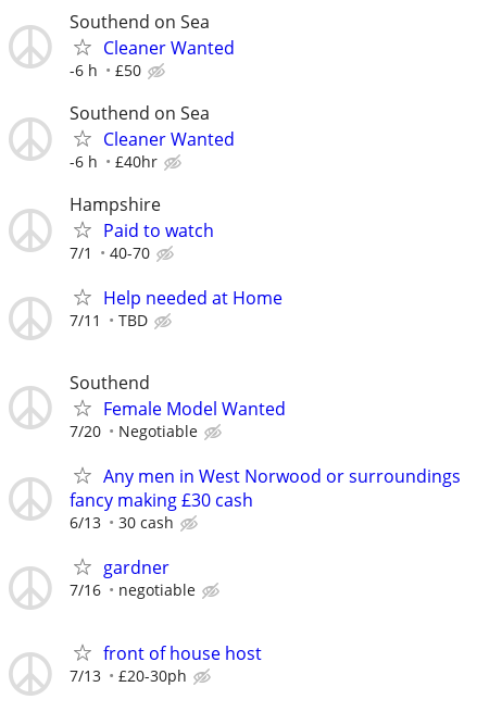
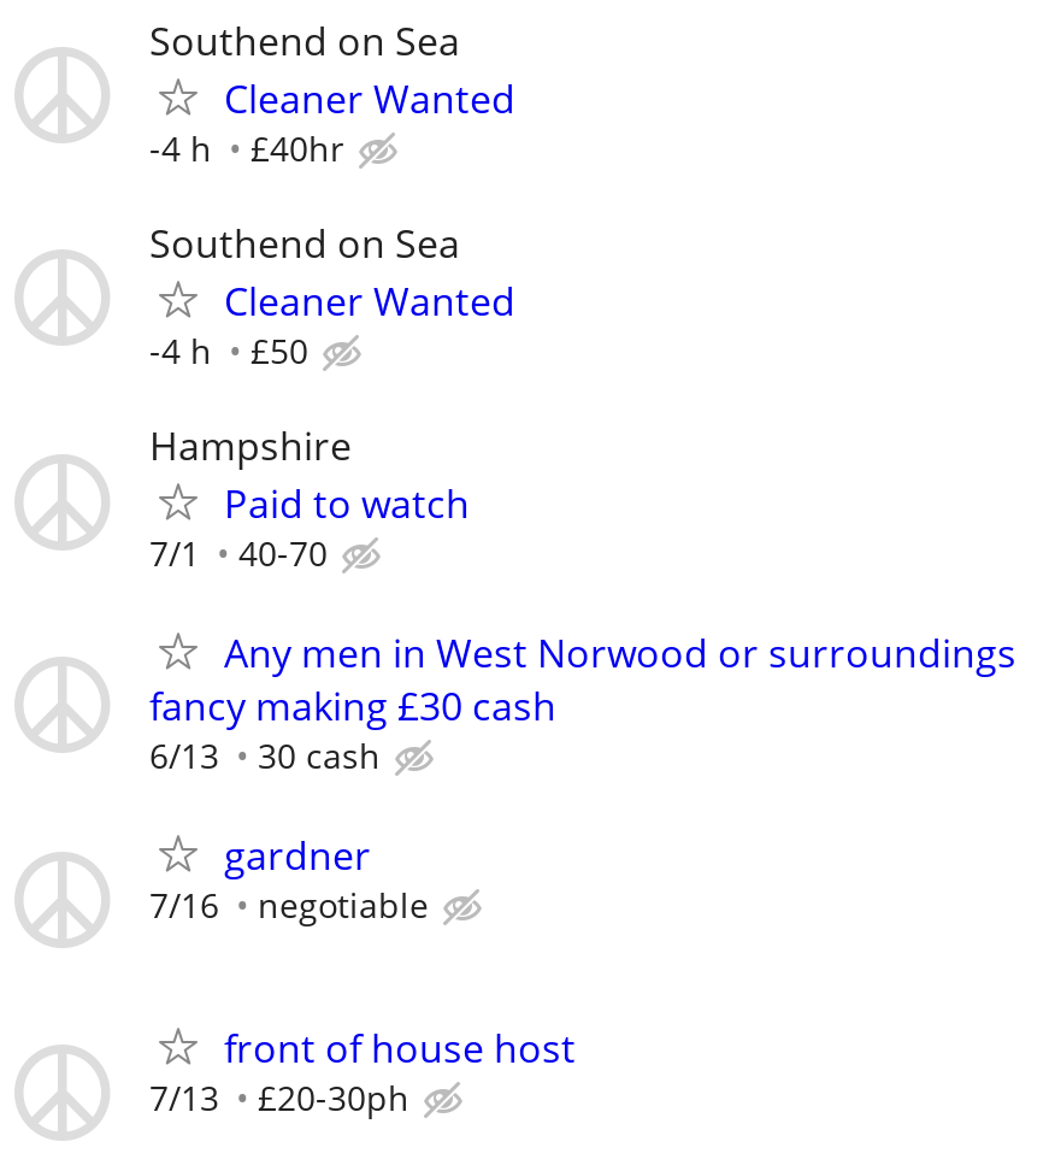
- -6 h
- £50
+ -4 h
+ £40hr

- -6 h
- £40hr
+ -4 h
+ £50

- Help needed at Home
- 7/11
- TBD
- Southend
- Female Model Wanted
- 7/20
- Negotiable
